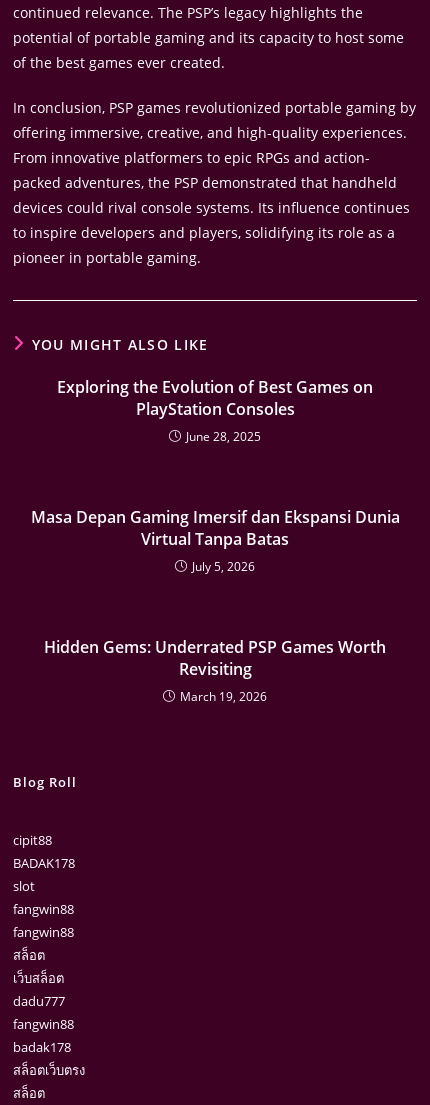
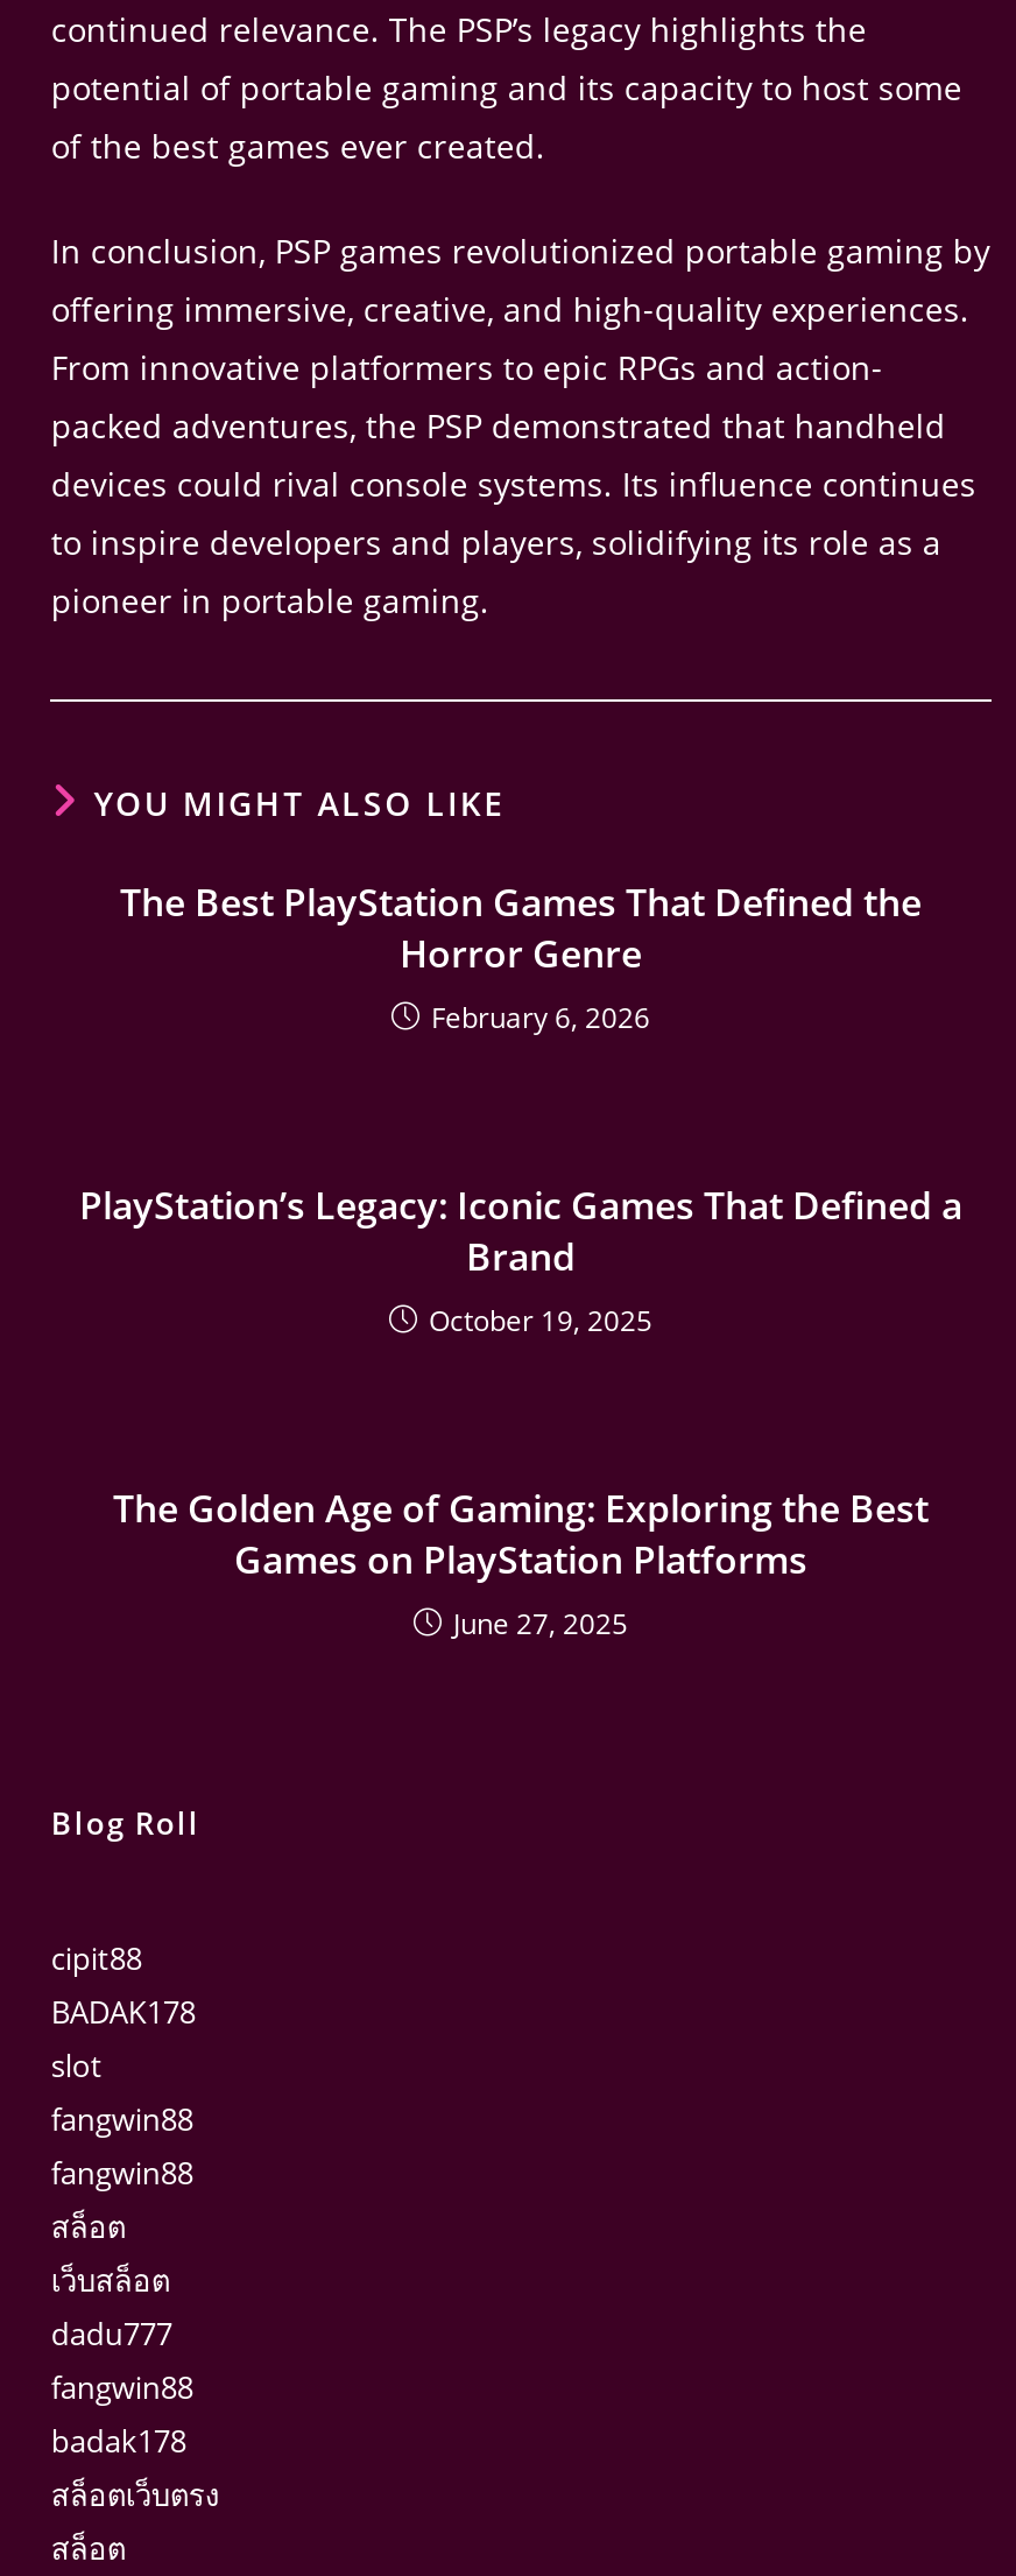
- Exploring the Evolution of Best Games on
- PlayStation Consoles
- June 28, 2025
+ The Best PlayStation Games That Defined the
+ Horror Genre
+ February 6, 2026

- Masa Depan Gaming Imersif dan Ekspansi Dunia
- Virtual Tanpa Batas
- July 5, 2026
+ PlayStation’s Legacy: Iconic Games That Defined a
+ Brand
+ October 19, 2025

- Hidden Gems: Underrated PSP Games Worth
- Revisiting
- March 19, 2026
+ The Golden Age of Gaming: Exploring the Best
+ Games on PlayStation Platforms
+ June 27, 2025
